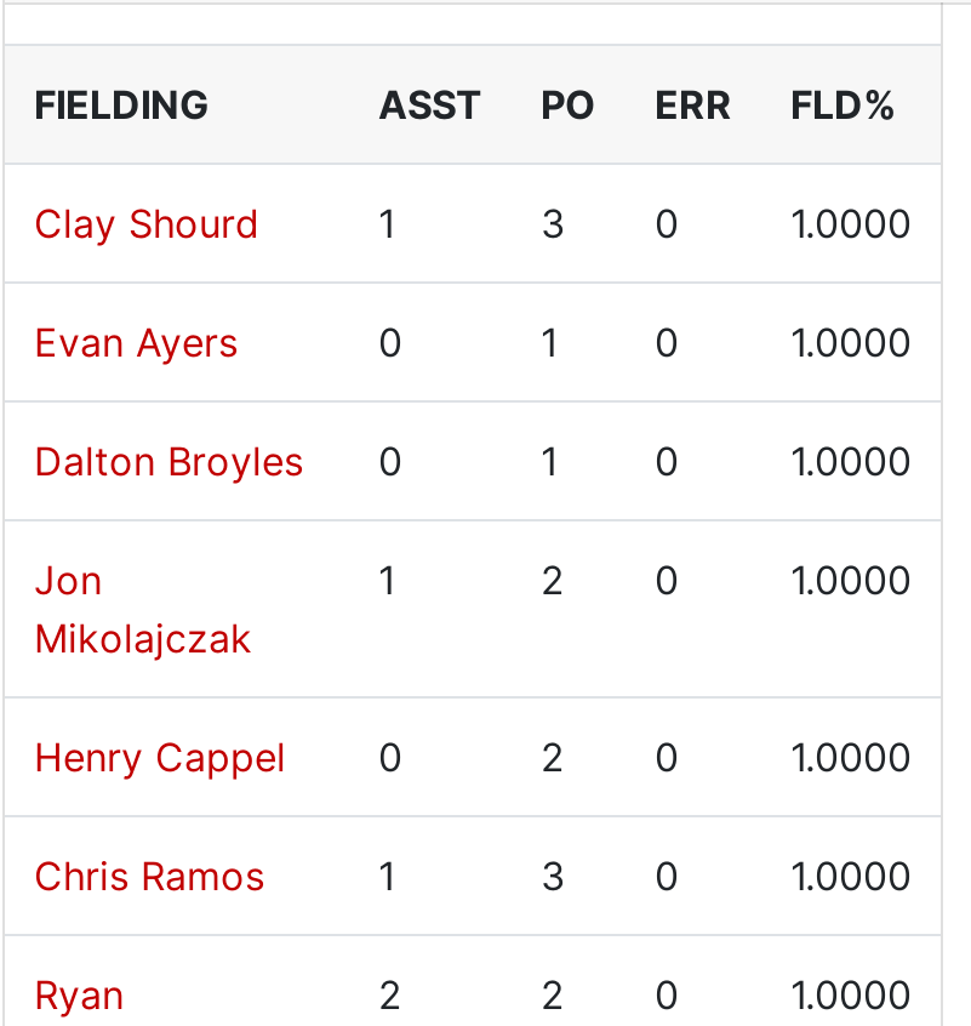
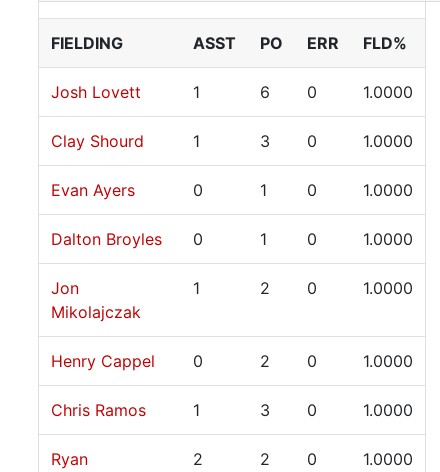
+ Josh Lovett
+ 1
+ 6
+ 0
+ 1.0000
